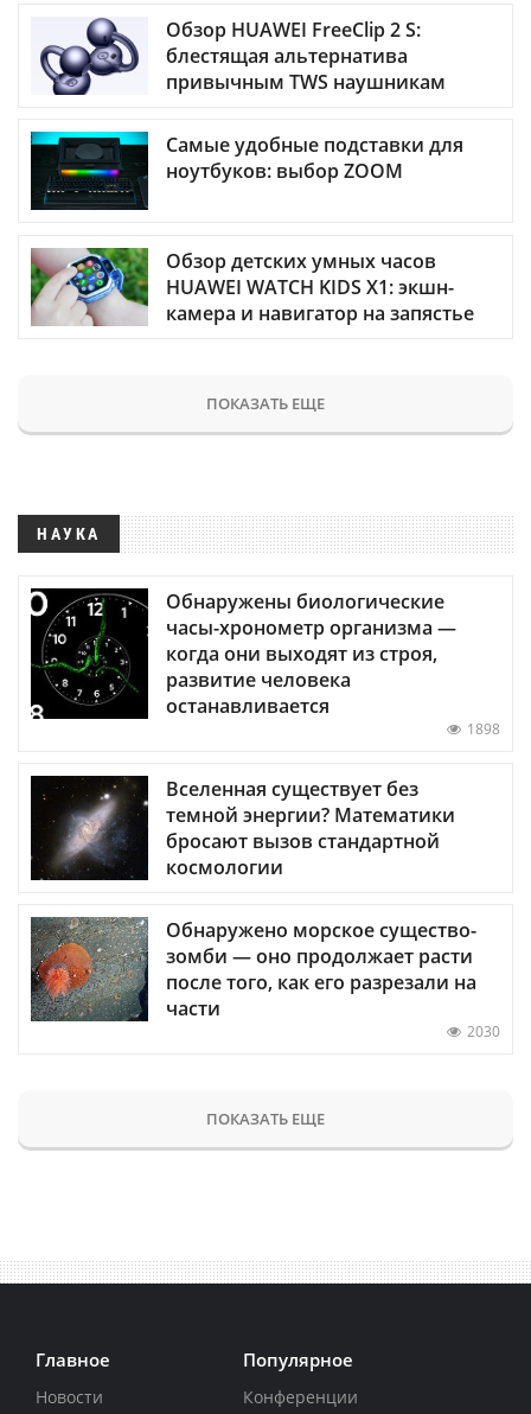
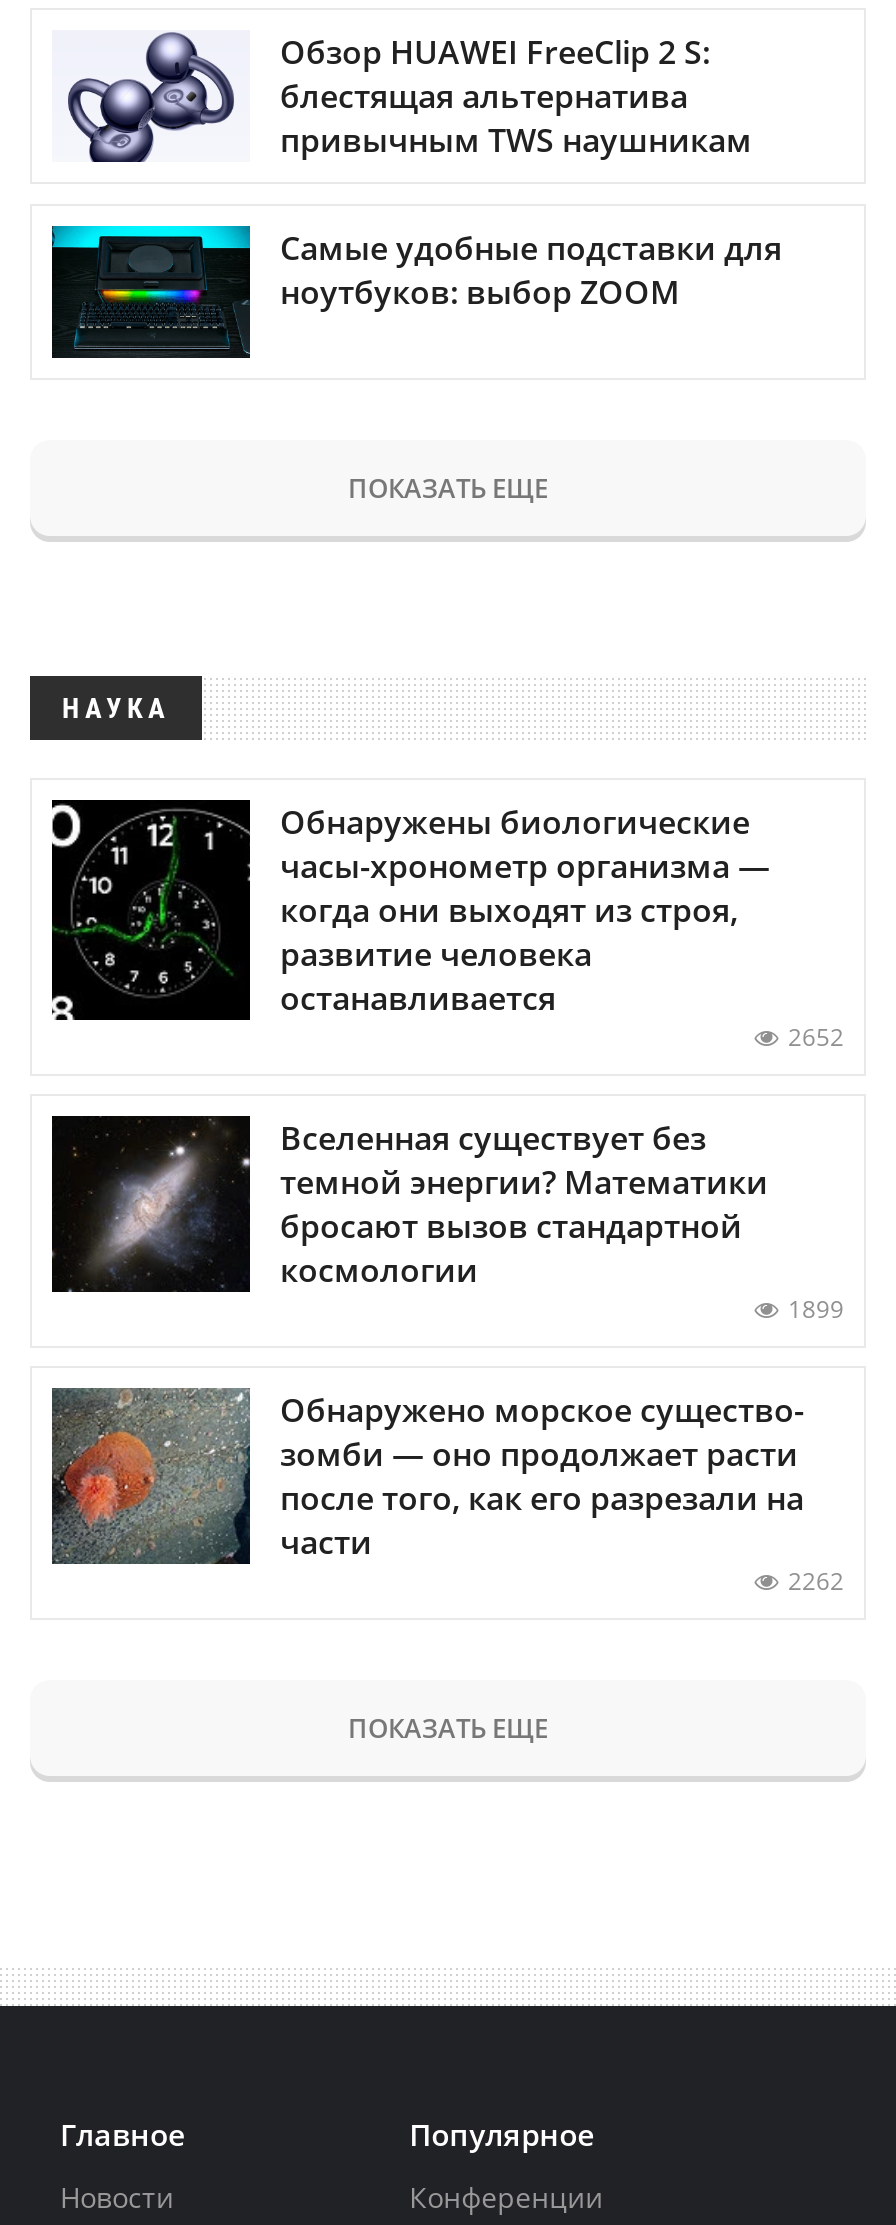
- [image]
- Обзор детских умных часов
- HUAWEI WATCH KIDS X1: экшн-
- камера и навигатор на запястье

moved up: [image] | ПОКАЗАТЬ ЕЩЕ | НАУКА | Обнаружены биологические | часы-хронометр организма — | когда они выходят из строя, | развитие человека | останавливается

- 1898
+ 2652

moved up: [image] | Вселенная существует без | темной энергии? Математики | бросают вызов стандартной | космологии

+ 1899

- 2030
+ 2262
